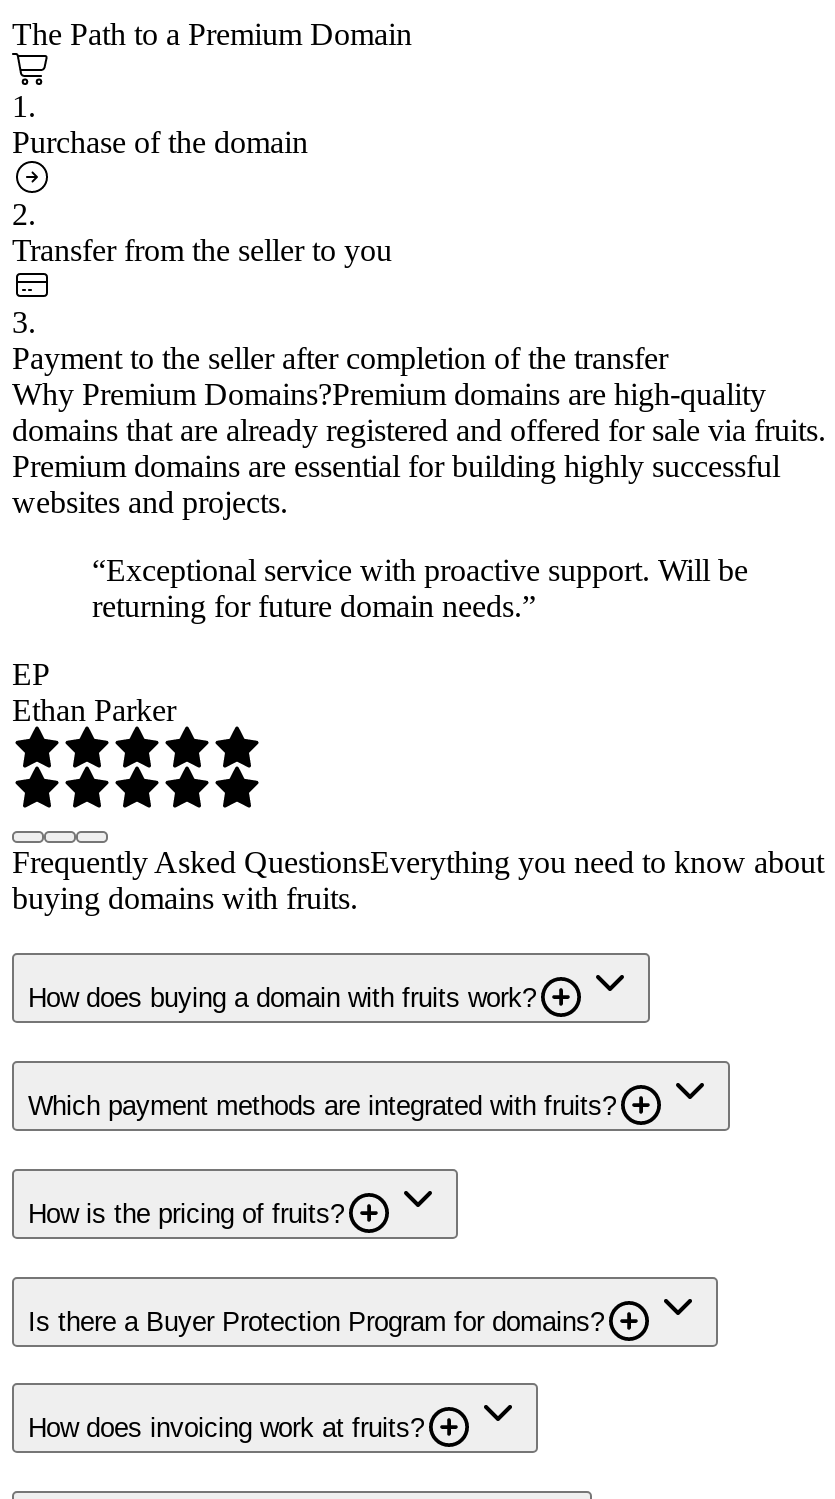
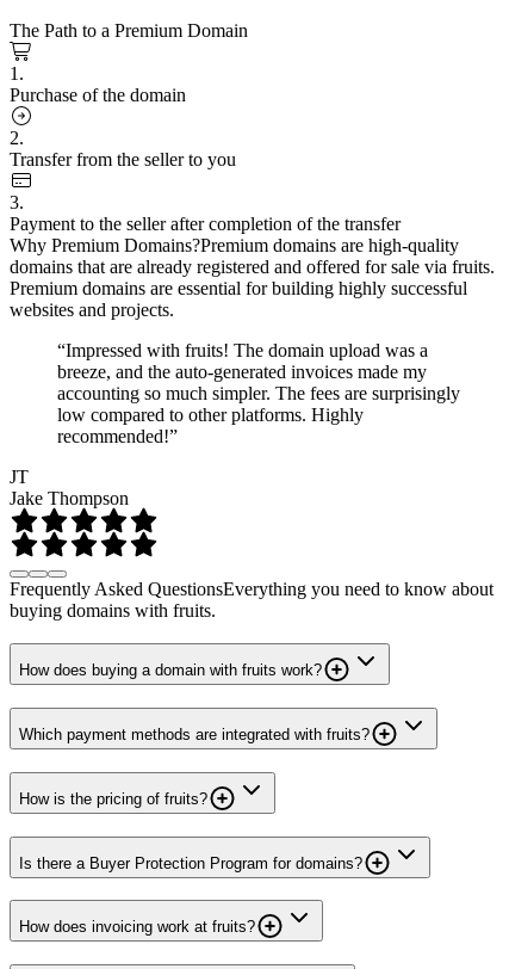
- “Exceptional service with proactive support. Will be
- returning for future domain needs.”
+ “Impressed with fruits! The domain upload was a
+ breeze, and the auto-generated invoices made my
+ accounting so much simpler. The fees are surprisingly
+ low compared to other platforms. Highly
+ recommended!”

- EP
- Ethan Parker
+ JT
+ Jake Thompson
